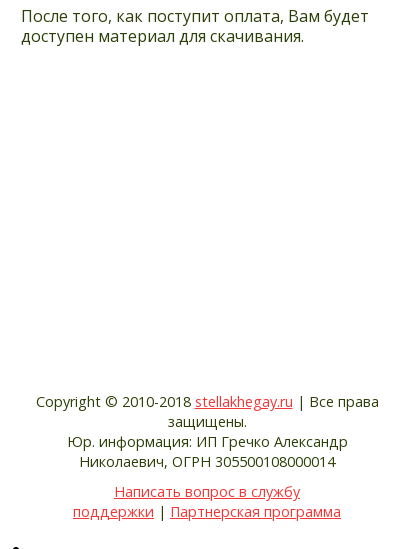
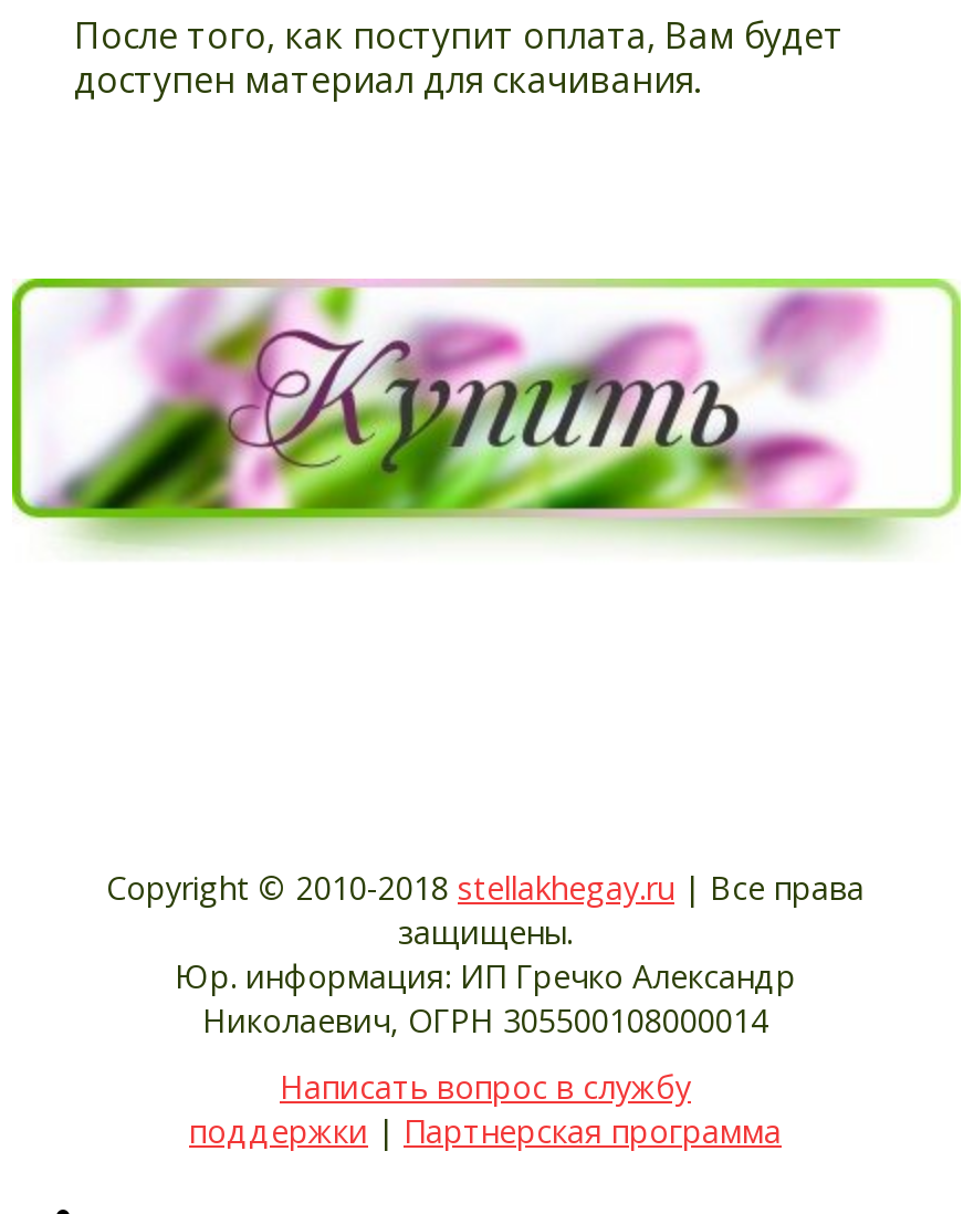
+ [image]
